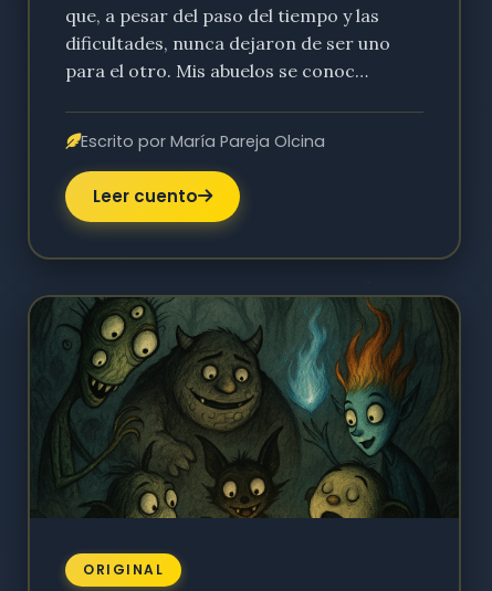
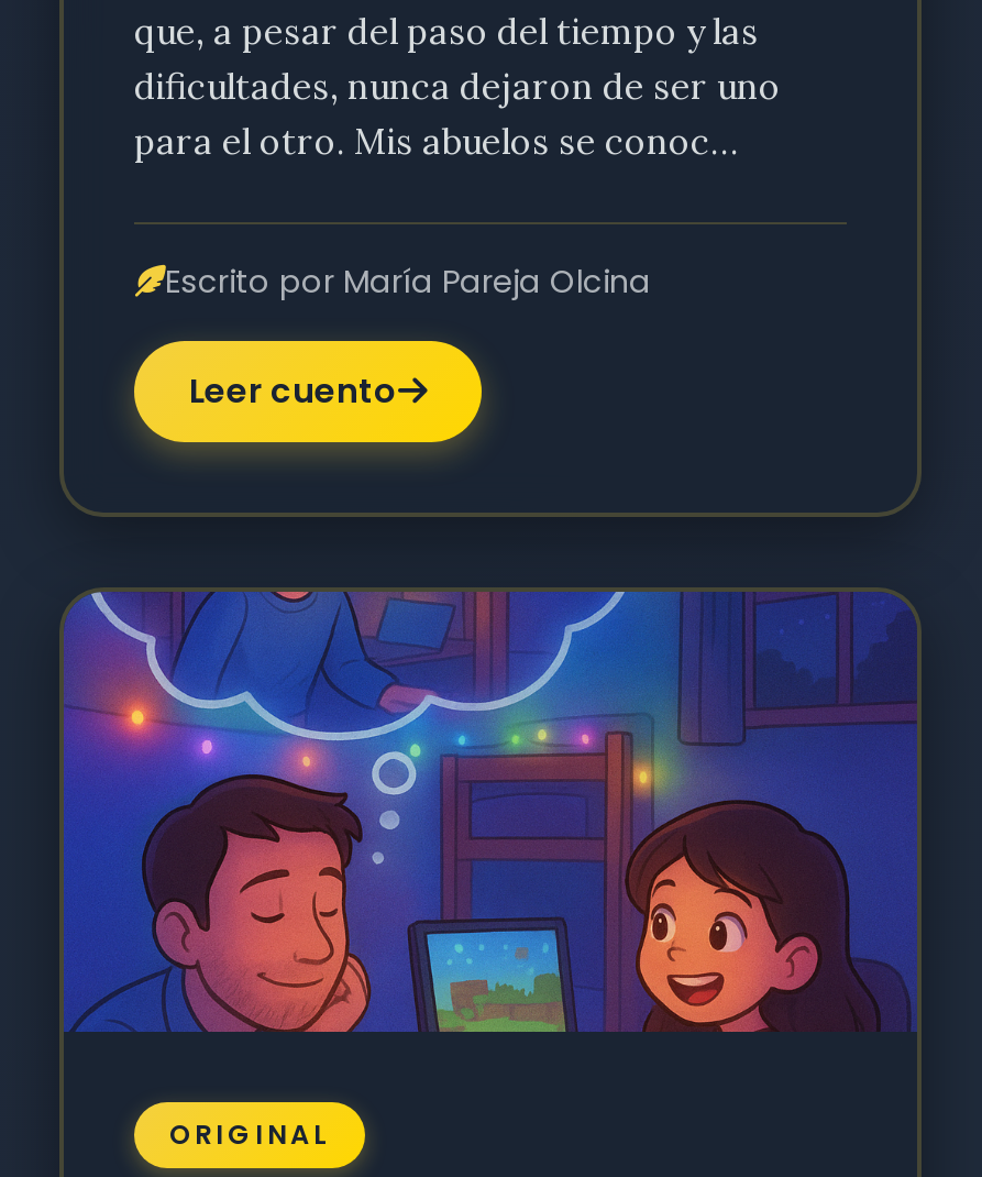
- [image]
+ [image]
